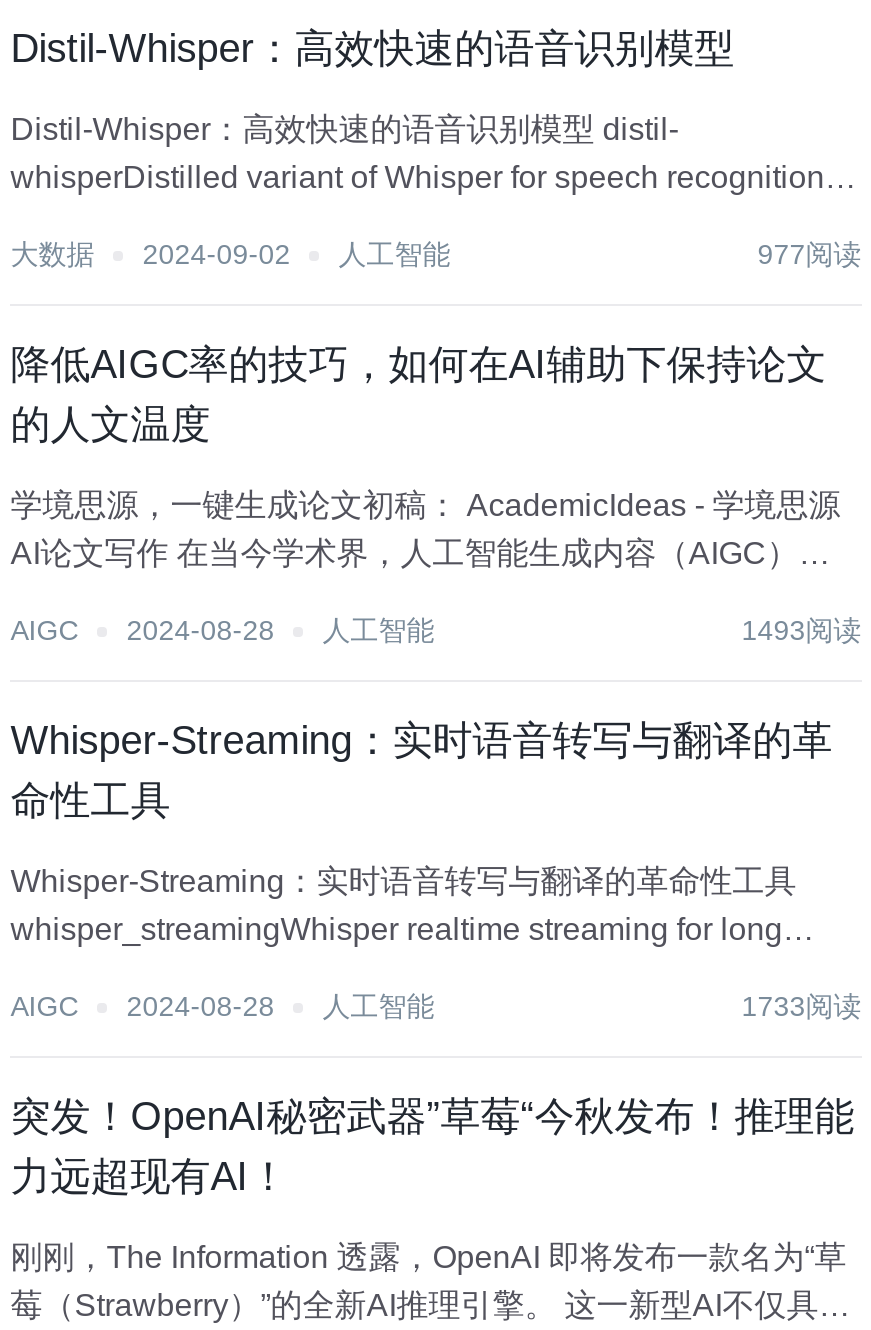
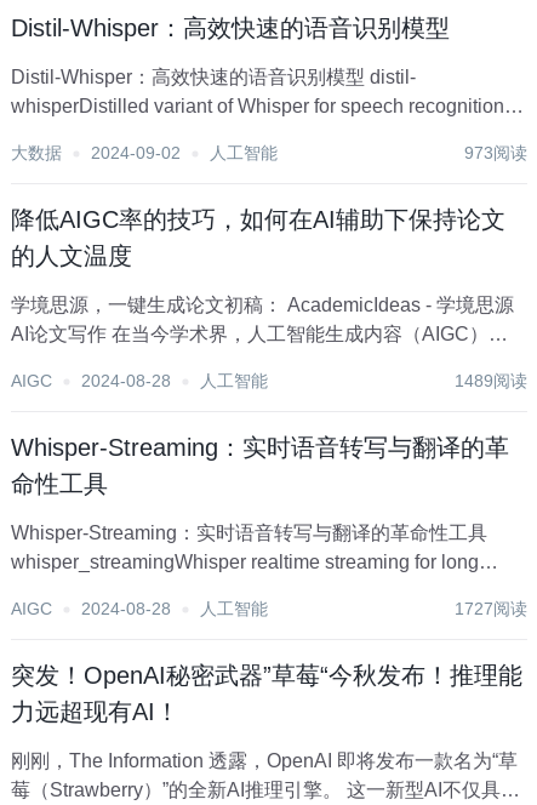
- 977阅读
+ 973阅读

- 1493阅读
+ 1489阅读

- 1733阅读
+ 1727阅读
